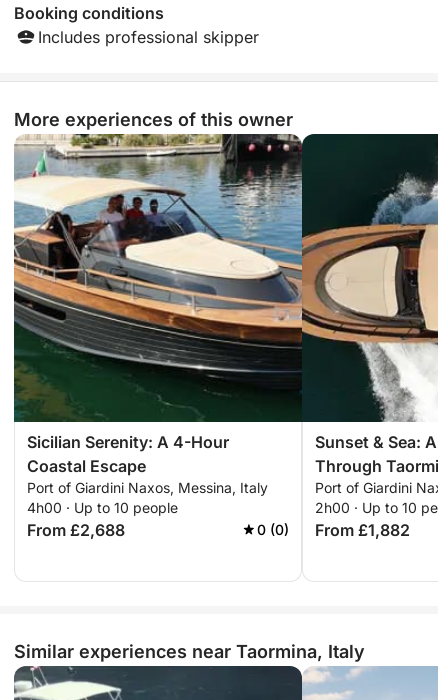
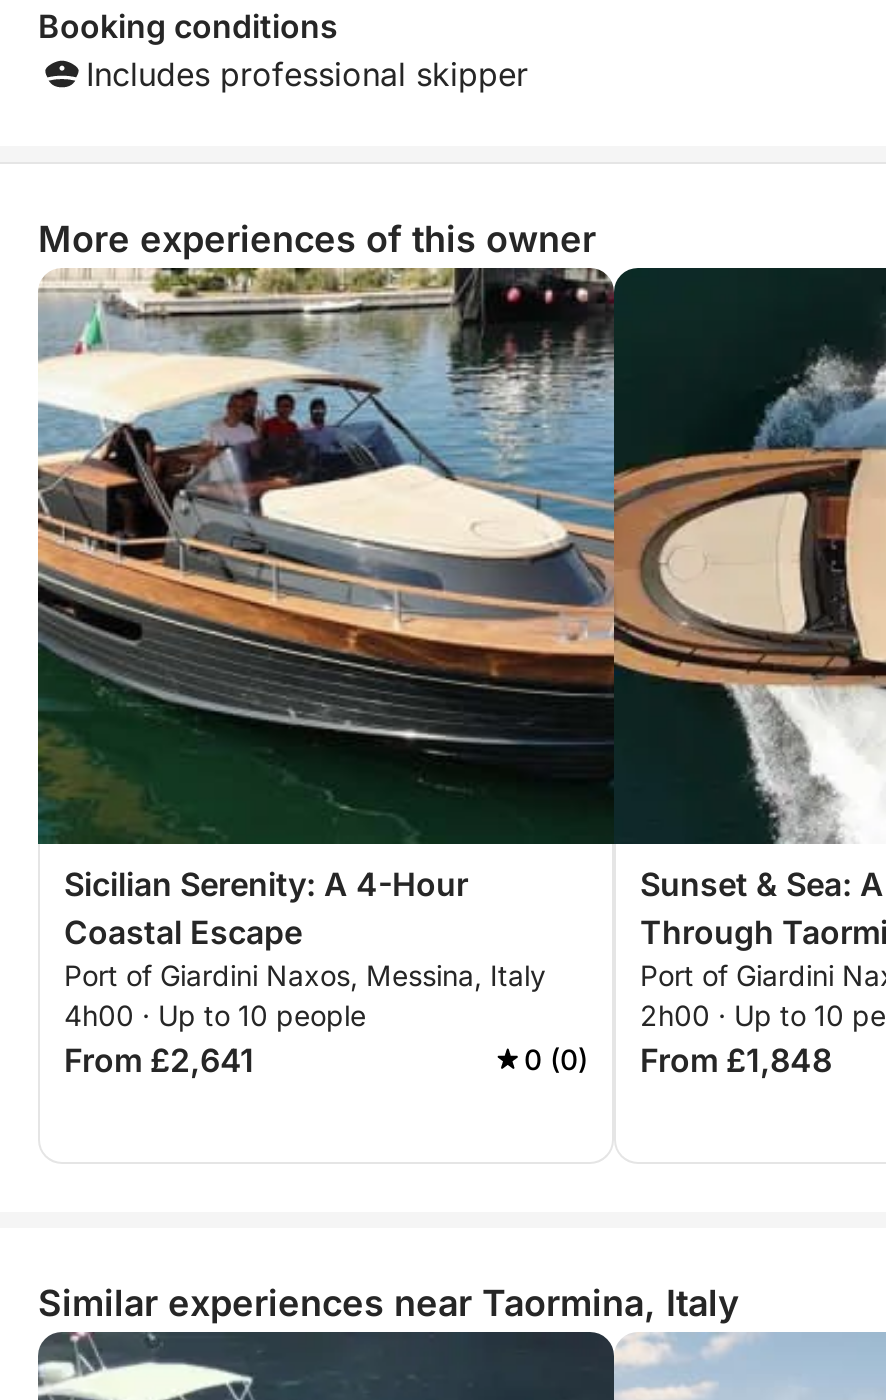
- From £2,688
+ From £2,641

- 0 (0) From £1,882
+ 0 (0) From £1,848
